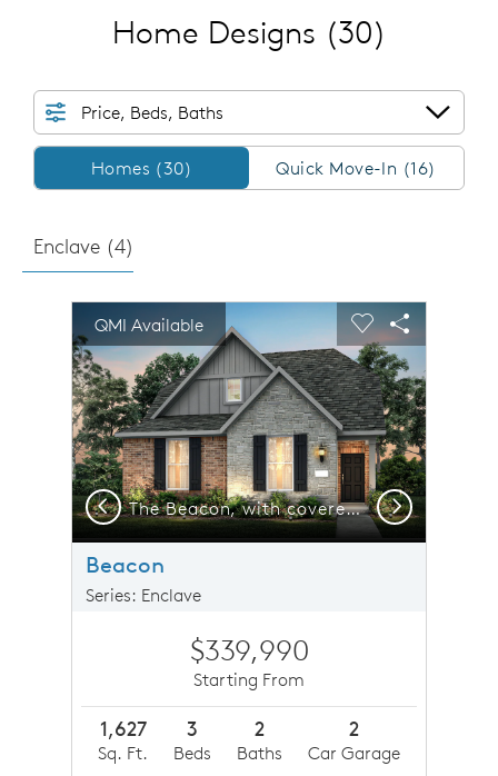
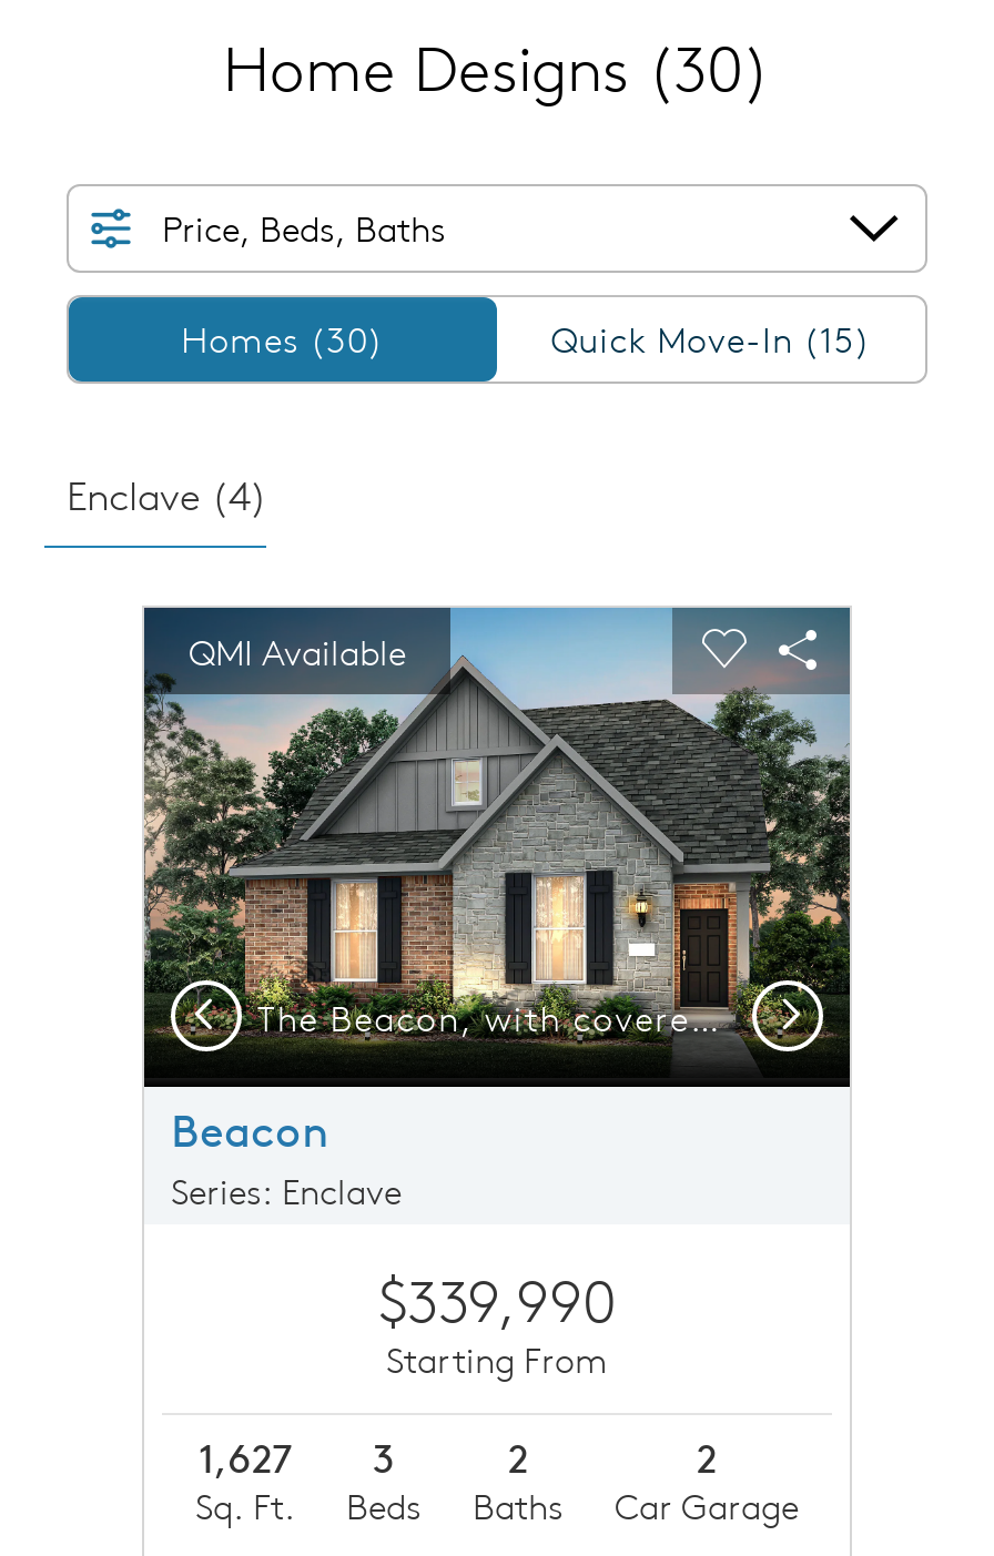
- Quick Move-In (16)
+ Quick Move-In (15)
